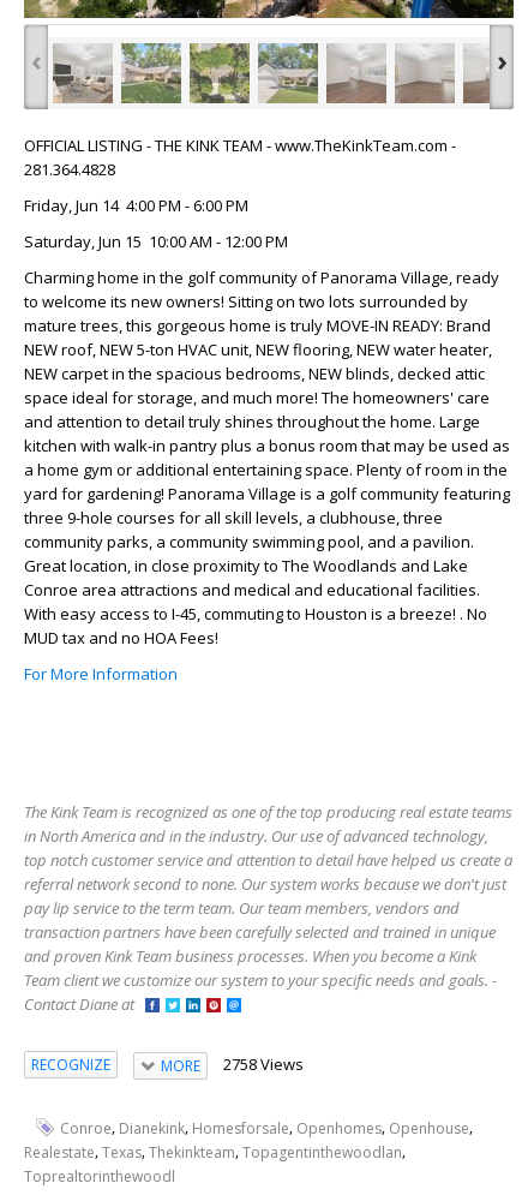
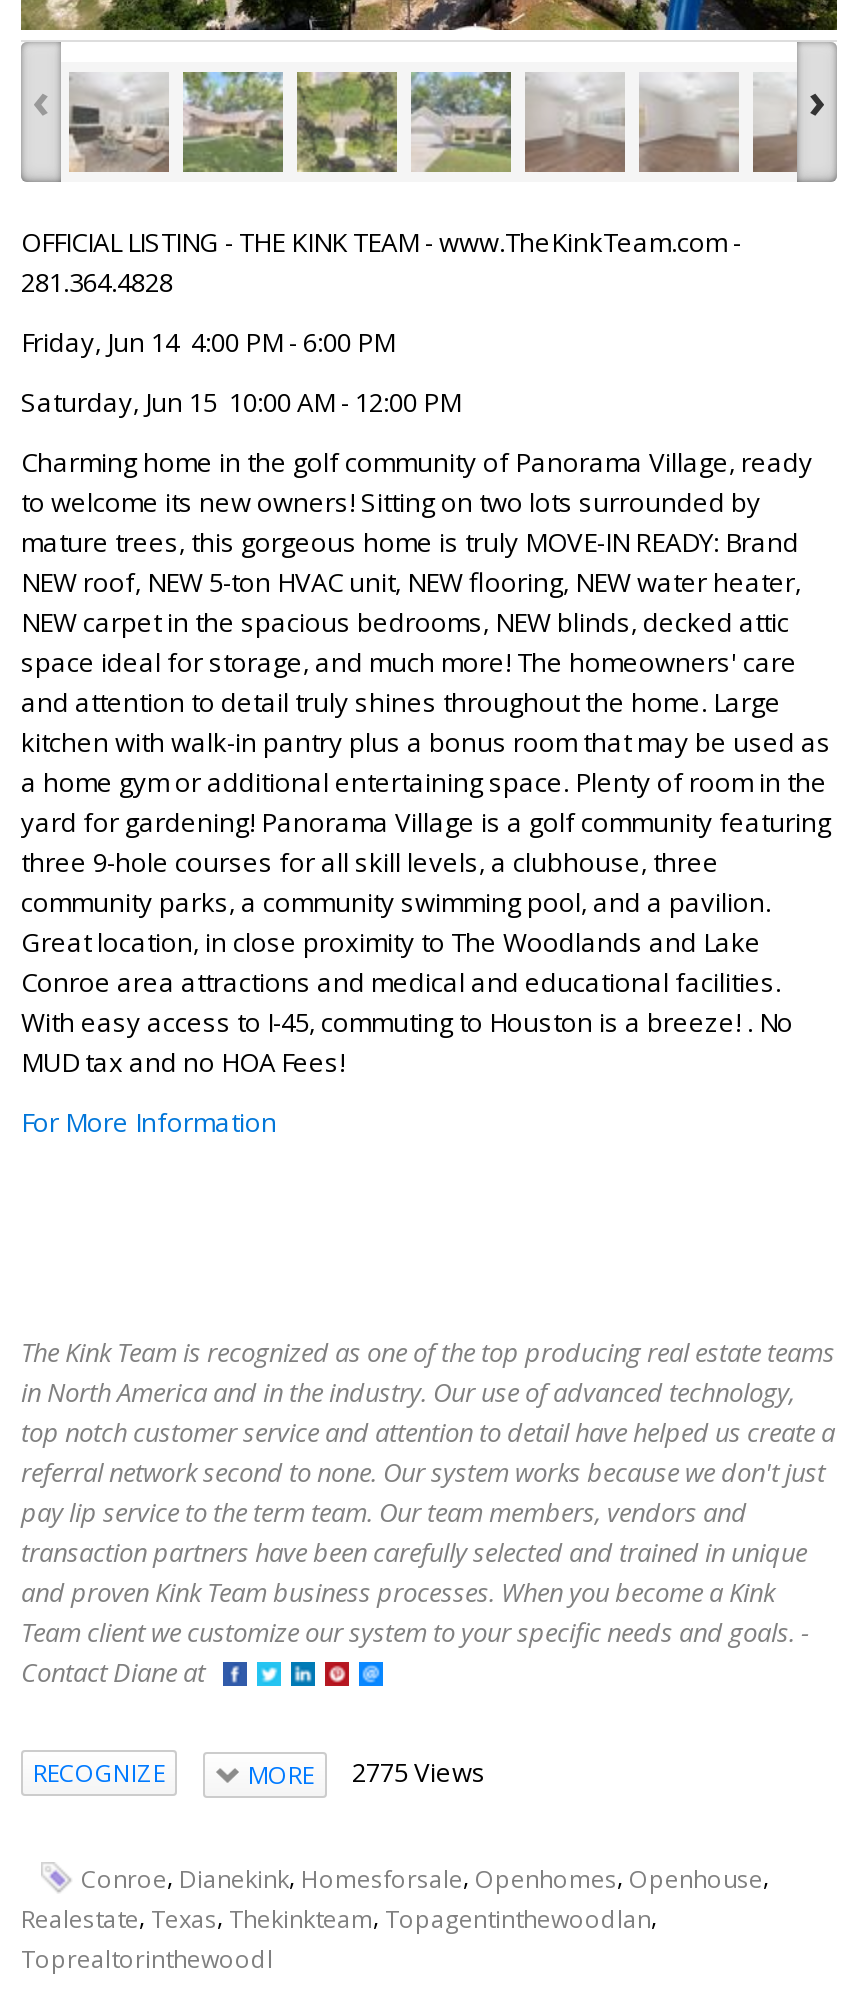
- MORE 2758 Views
+ MORE 2775 Views
